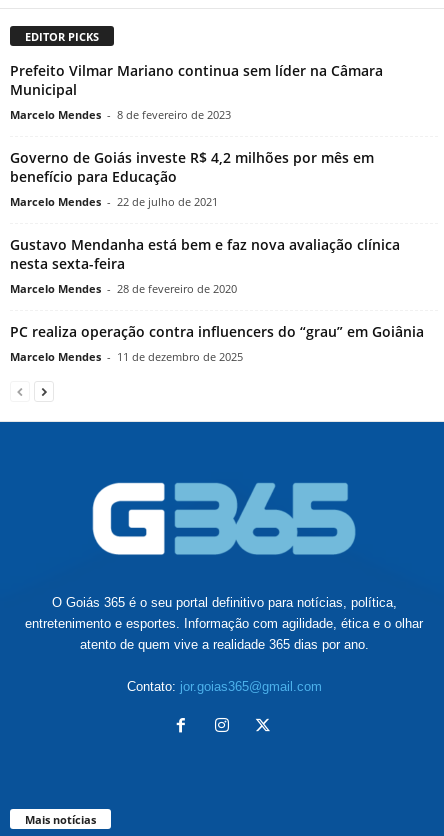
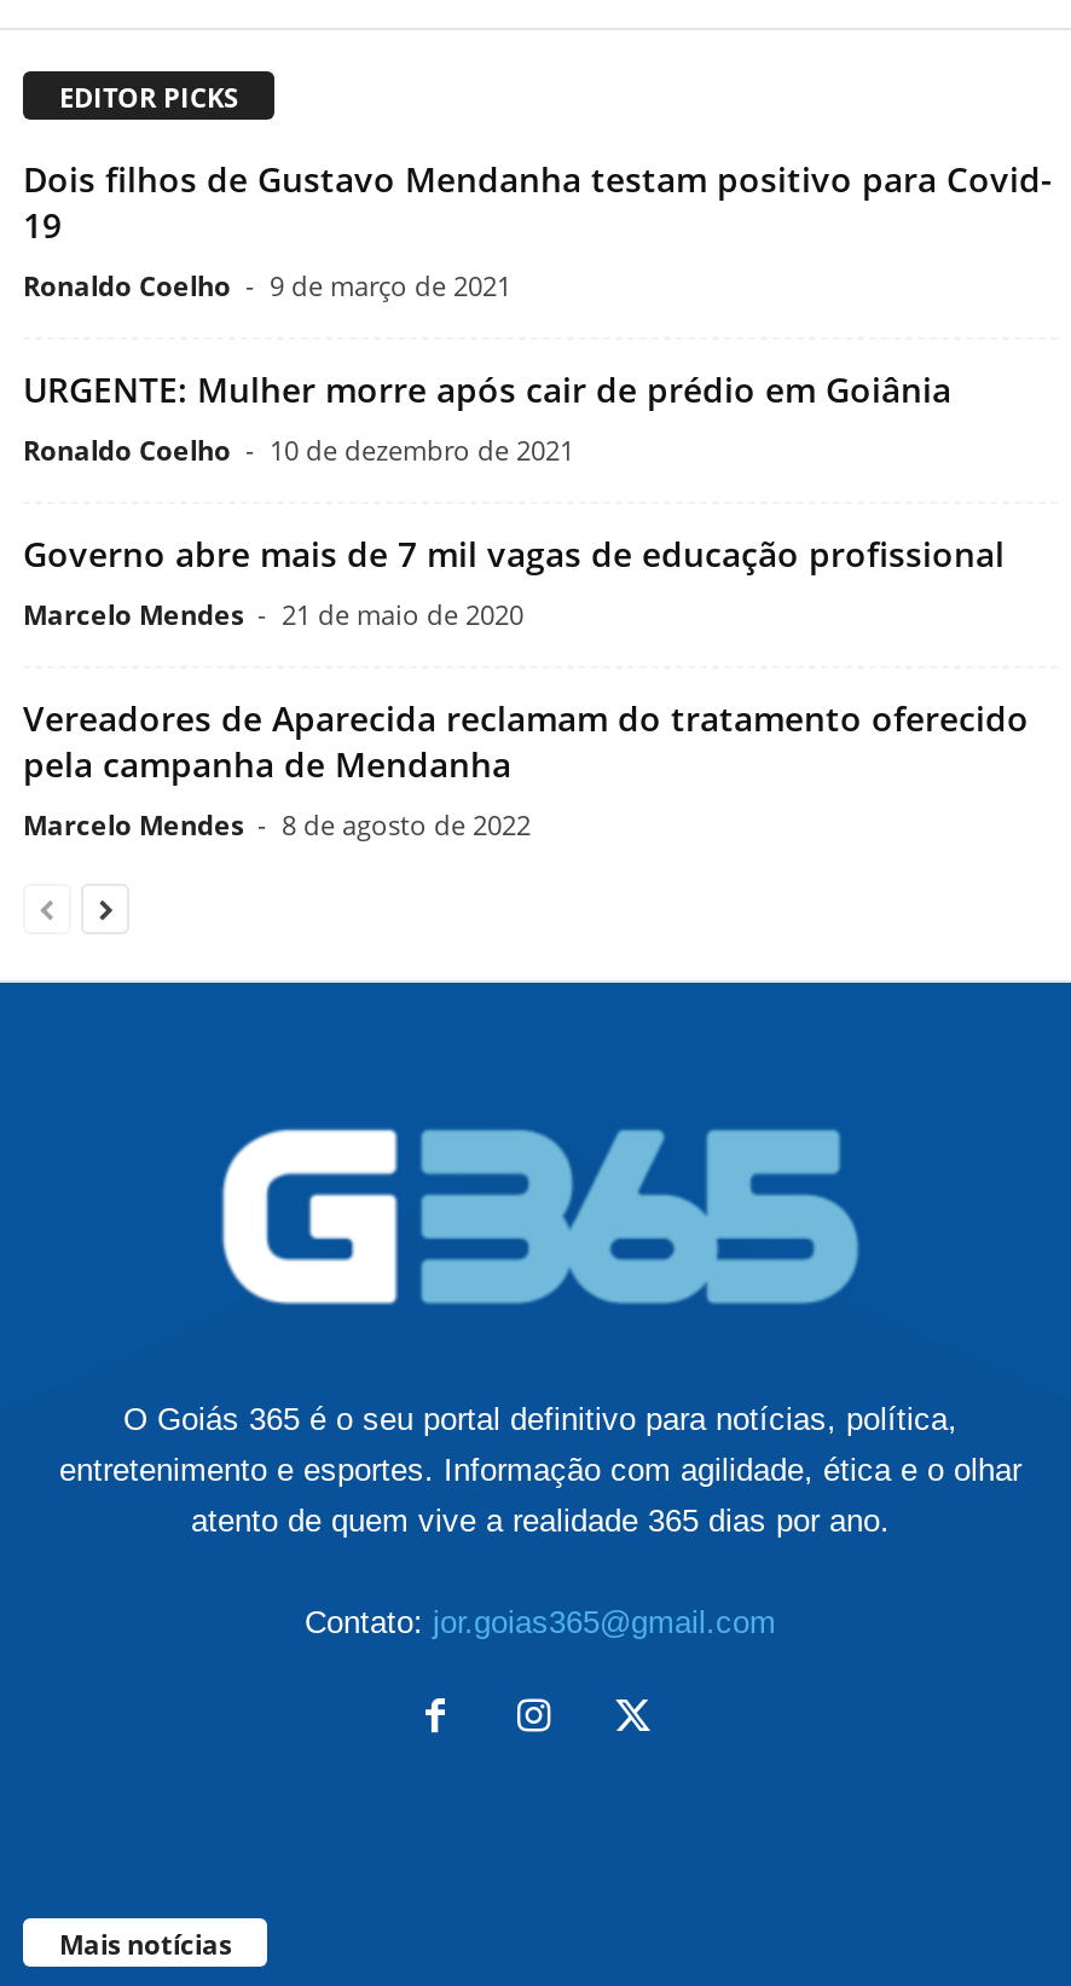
- Prefeito Vilmar Mariano continua sem líder na Câmara
- Municipal
- Marcelo Mendes - 8 de fevereiro de 2023
+ Dois filhos de Gustavo Mendanha testam positivo para Covid-
+ 19
+ Ronaldo Coelho - 9 de março de 2021

- Governo de Goiás investe R$ 4,2 milhões por mês em
- benefício para Educação
- Marcelo Mendes - 22 de julho de 2021
+ URGENTE: Mulher morre após cair de prédio em Goiânia
+ Ronaldo Coelho - 10 de dezembro de 2021

- Gustavo Mendanha está bem e faz nova avaliação clínica
- nesta sexta-feira
- Marcelo Mendes - 28 de fevereiro de 2020
+ Governo abre mais de 7 mil vagas de educação profissional
+ Marcelo Mendes - 21 de maio de 2020

- PC realiza operação contra influencers do “grau” em Goiânia
- Marcelo Mendes - 11 de dezembro de 2025
+ Vereadores de Aparecida reclamam do tratamento oferecido
+ pela campanha de Mendanha
+ Marcelo Mendes - 8 de agosto de 2022
